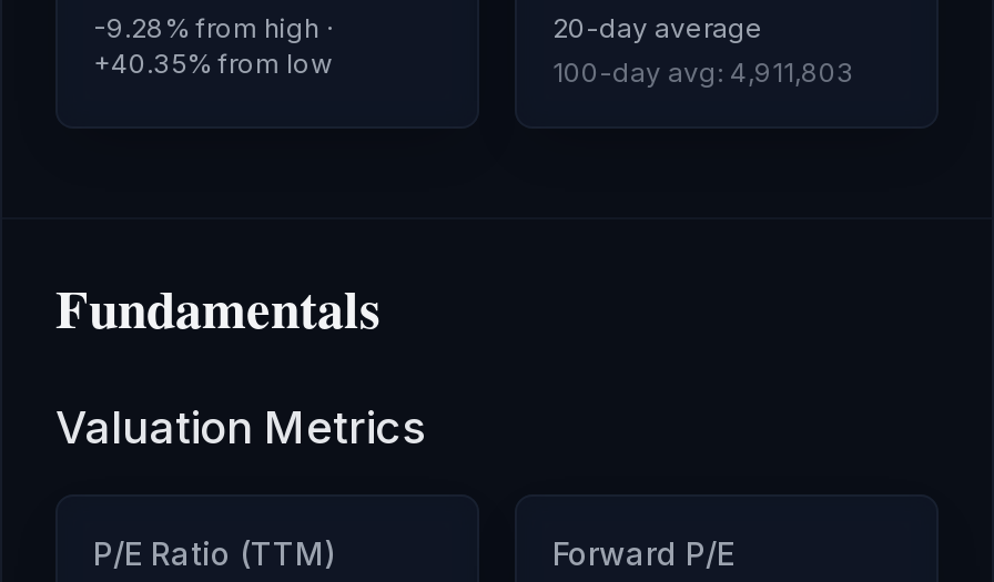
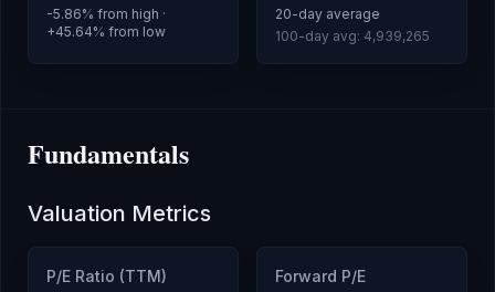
- -9.28% from high ·
+ -5.86% from high ·

- +40.35% from low
+ +45.64% from low

- 100-day avg: 4,911,803
+ 100-day avg: 4,939,265
